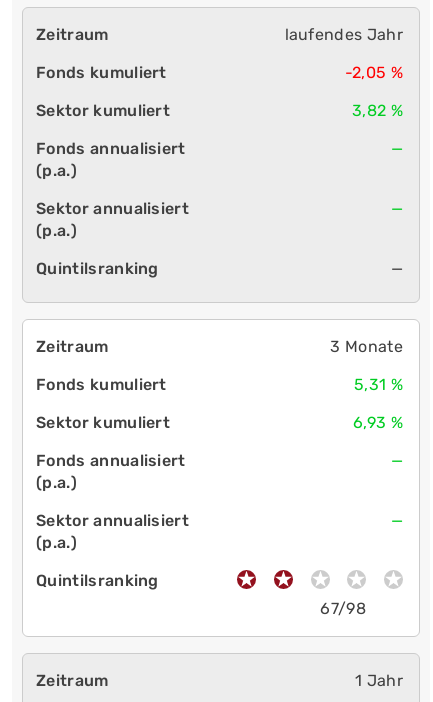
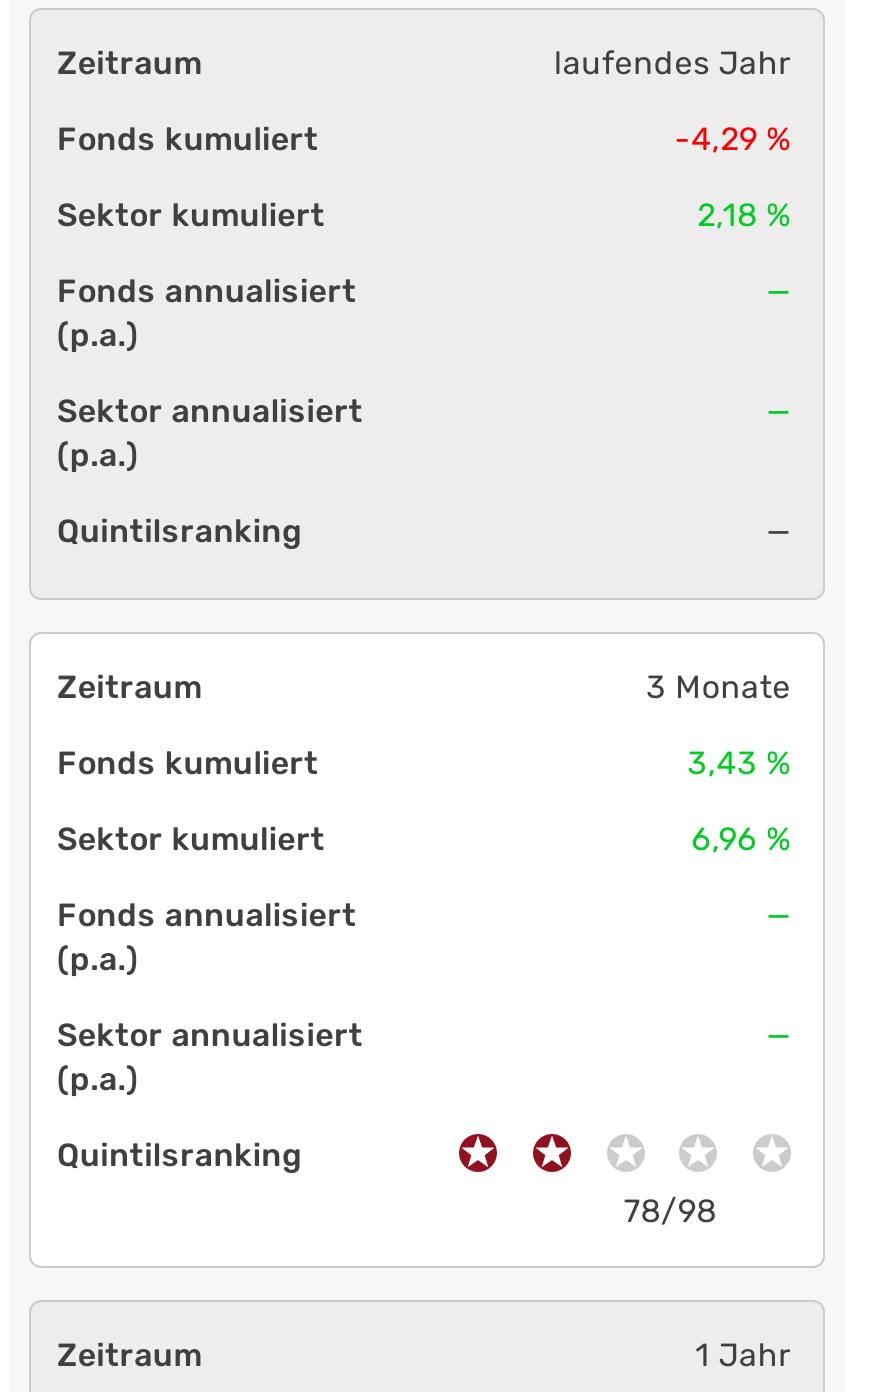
- -2,05 %
+ -4,29 %

- 3,82 %
+ 2,18 %

- 5,31 %
+ 3,43 %

- 6,93 %
+ 6,96 %

- 67/98
+ 78/98
